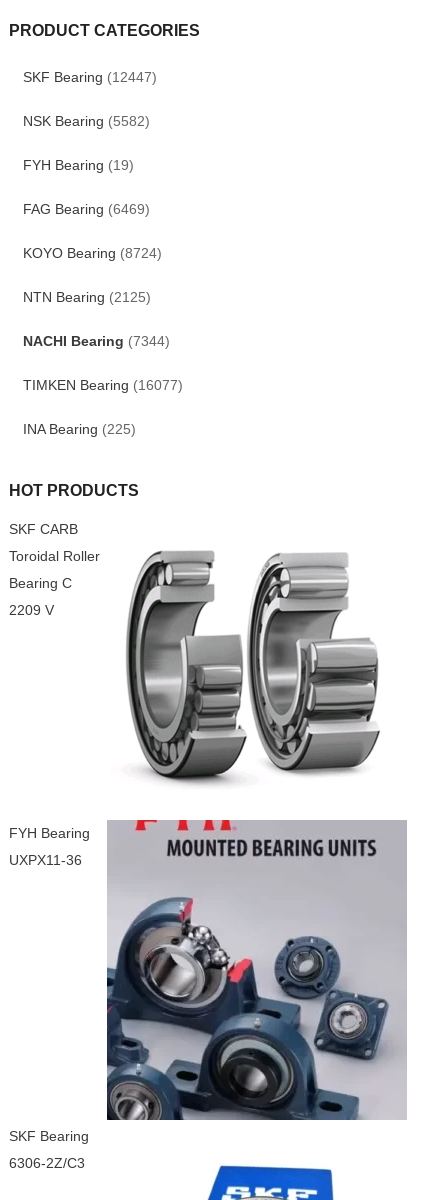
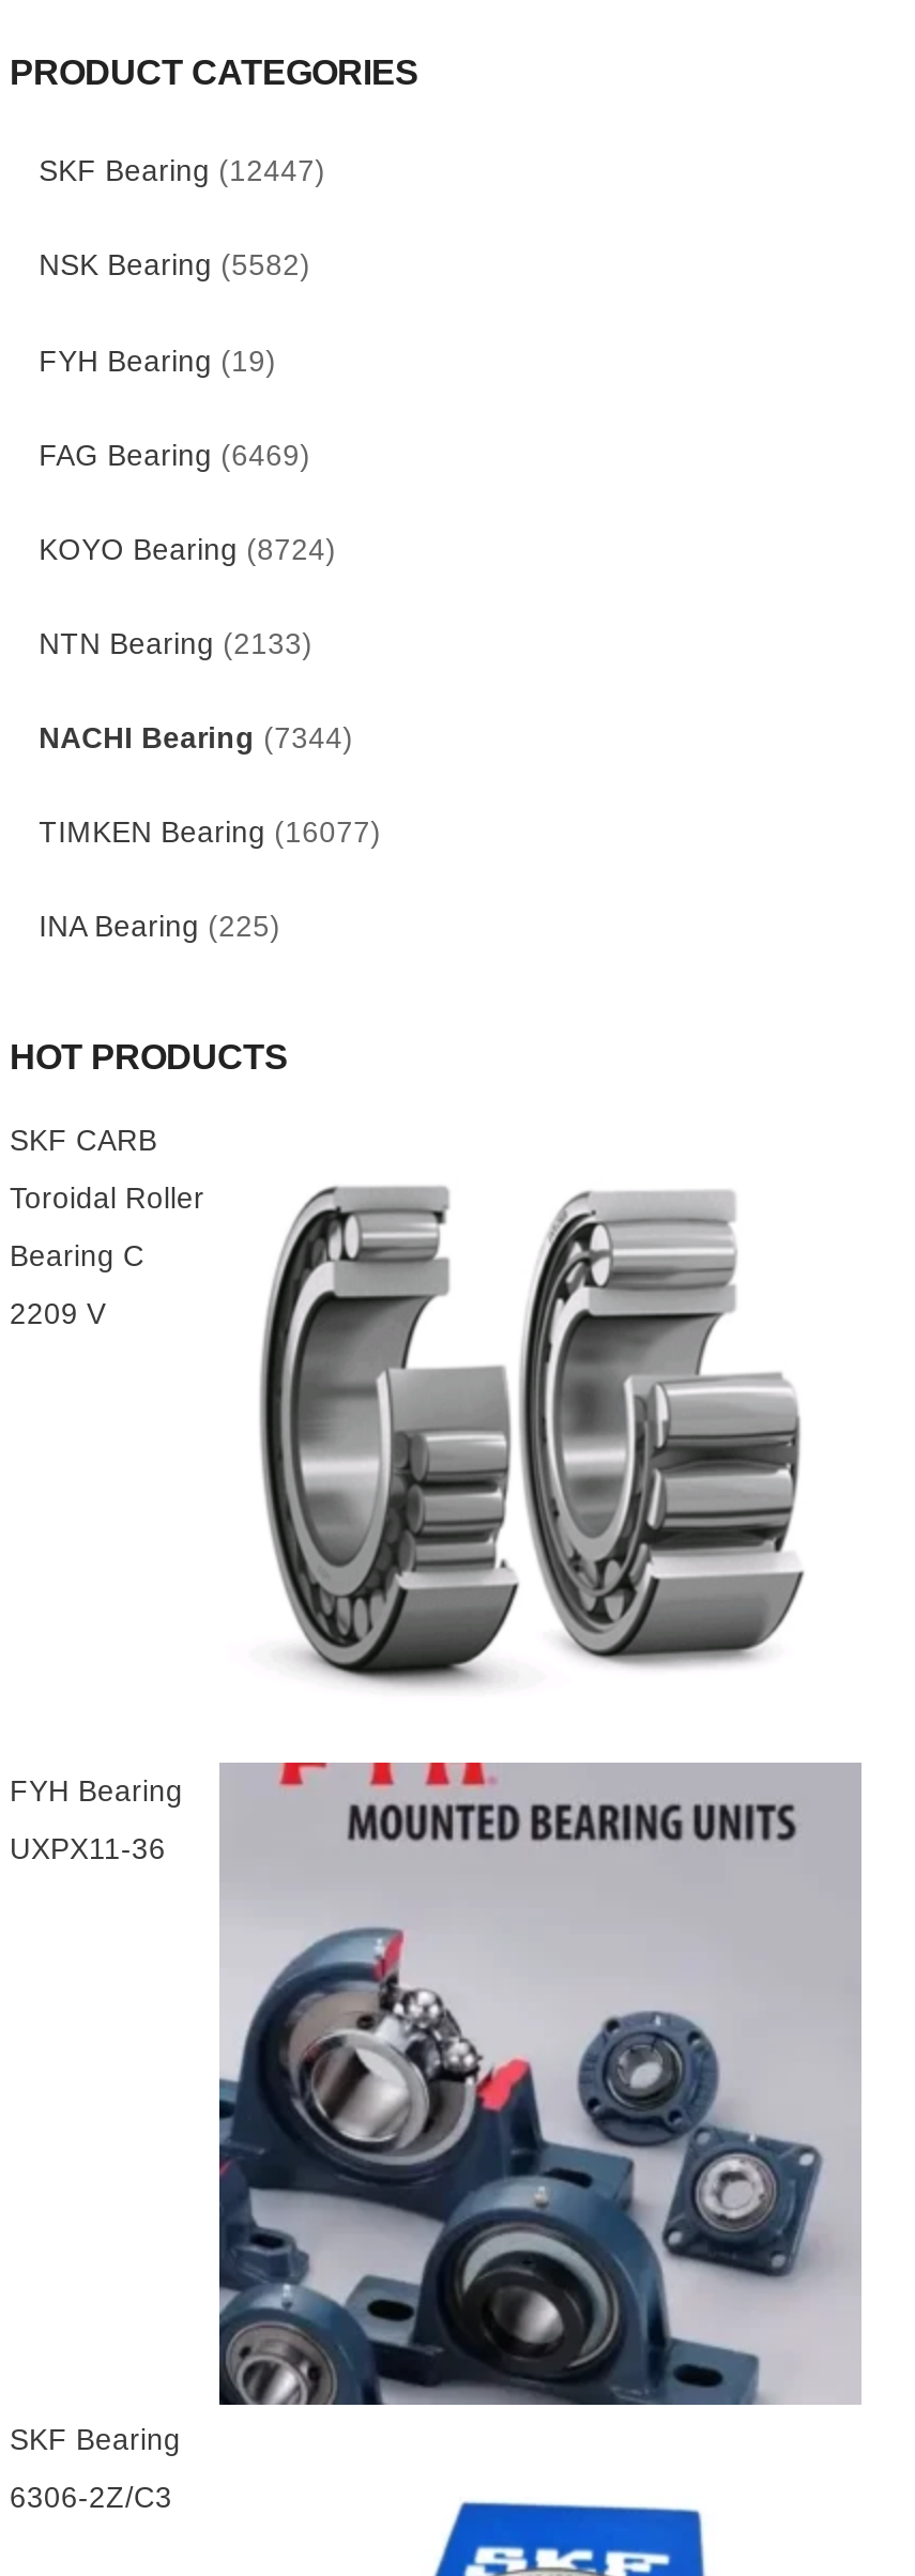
- NTN Bearing (2125)
+ NTN Bearing (2133)
